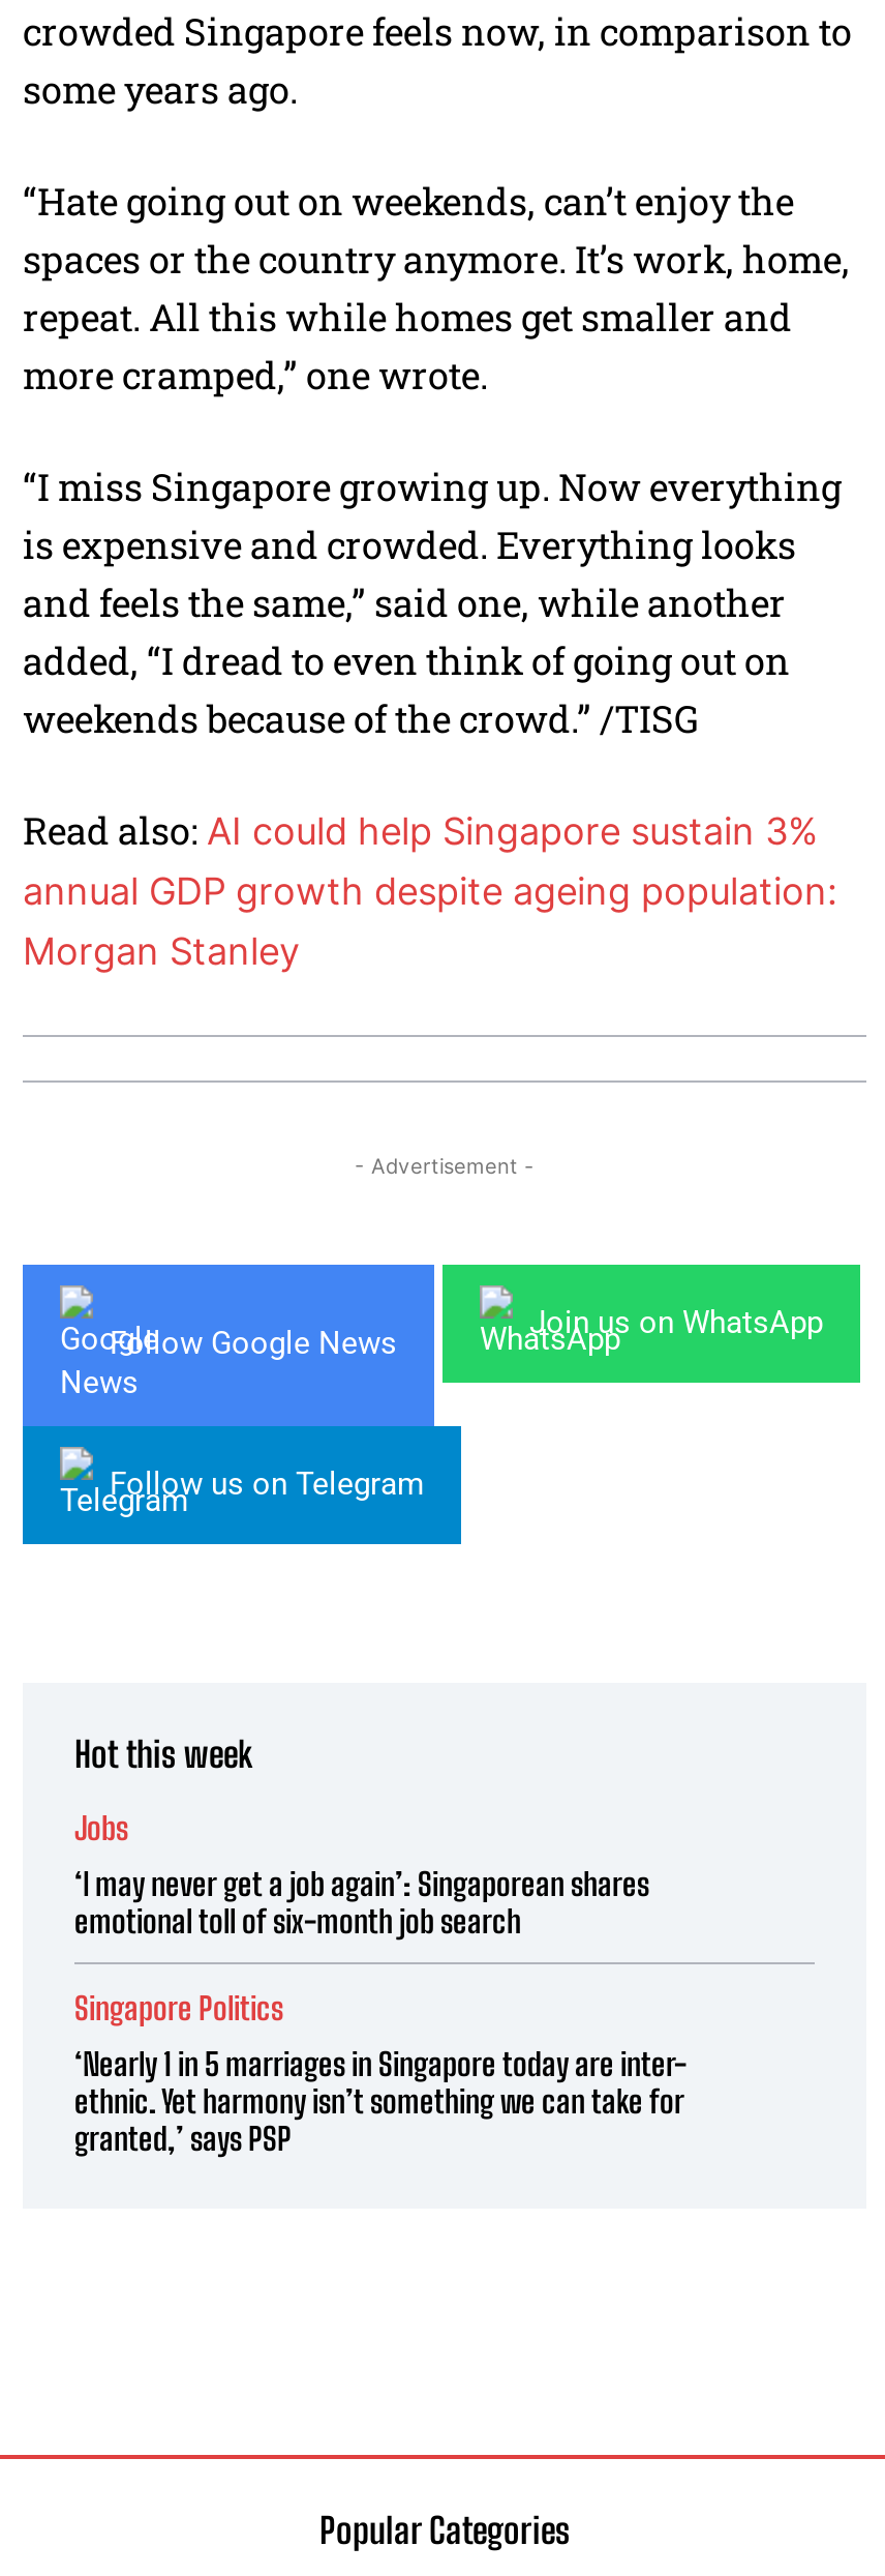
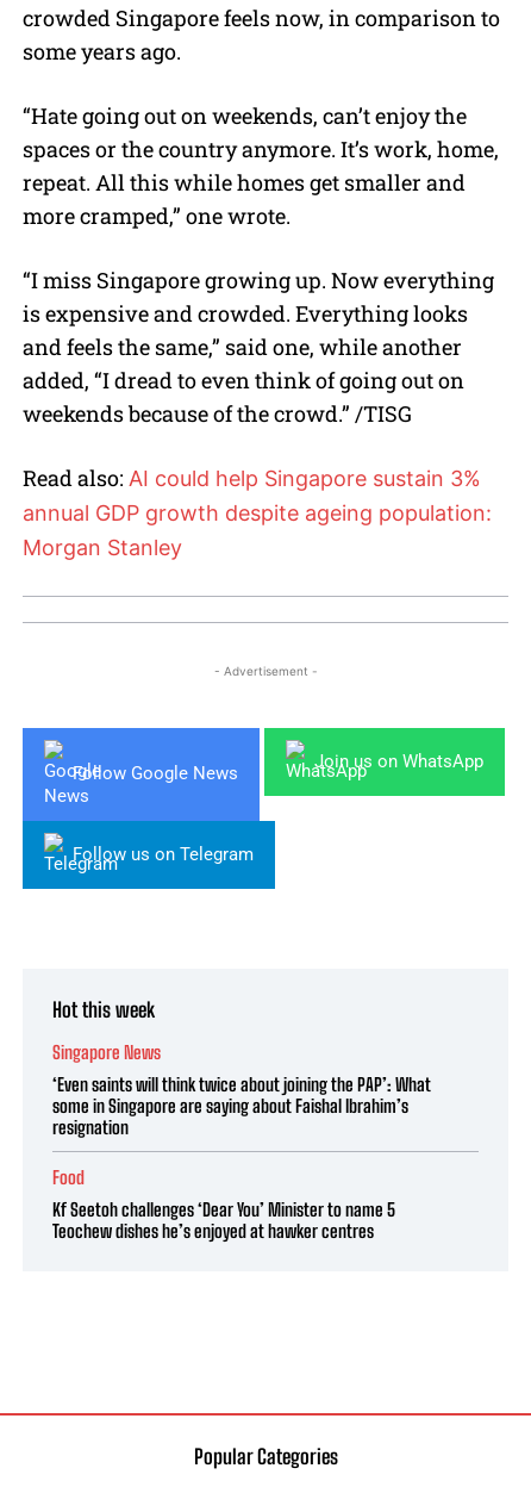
- Jobs
+ Singapore News

- ‘I may never get a job again’: Singaporean shares
- emotional toll of six-month job search
+ ‘Even saints will think twice about joining the PAP’: What
+ some in Singapore are saying about Faishal Ibrahim’s
+ resignation

- Singapore Politics
+ Food

- ‘Nearly 1 in 5 marriages in Singapore today are inter-
- ethnic. Yet harmony isn’t something we can take for
- granted,’ says PSP
+ Kf Seetoh challenges ‘Dear You’ Minister to name 5
+ Teochew dishes he’s enjoyed at hawker centres
